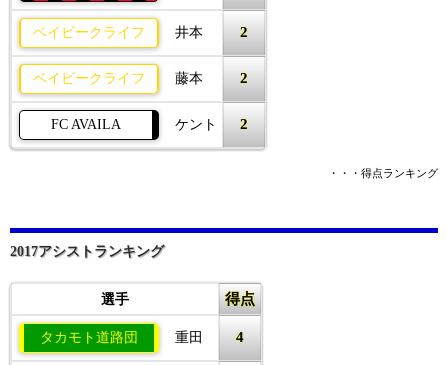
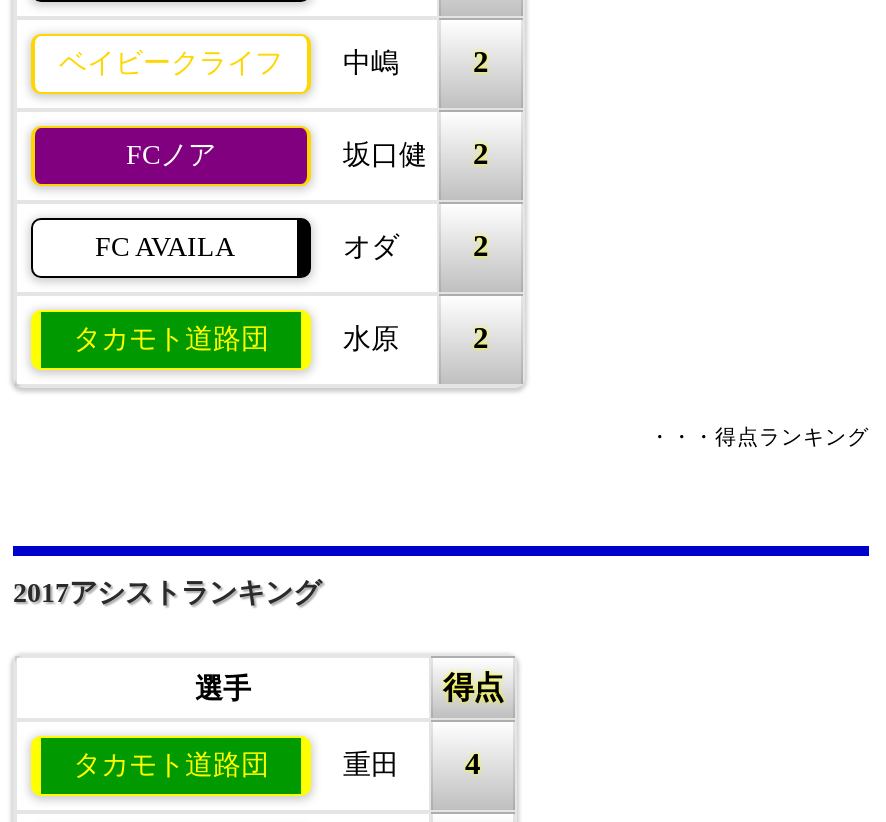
- 井本
+ 中嶋

- ベイビークライフ
- 藤本
+ FCノア
+ 坂口健

- ケント
+ オダ
+ 2
+ タカモト道路団
+ 水原
